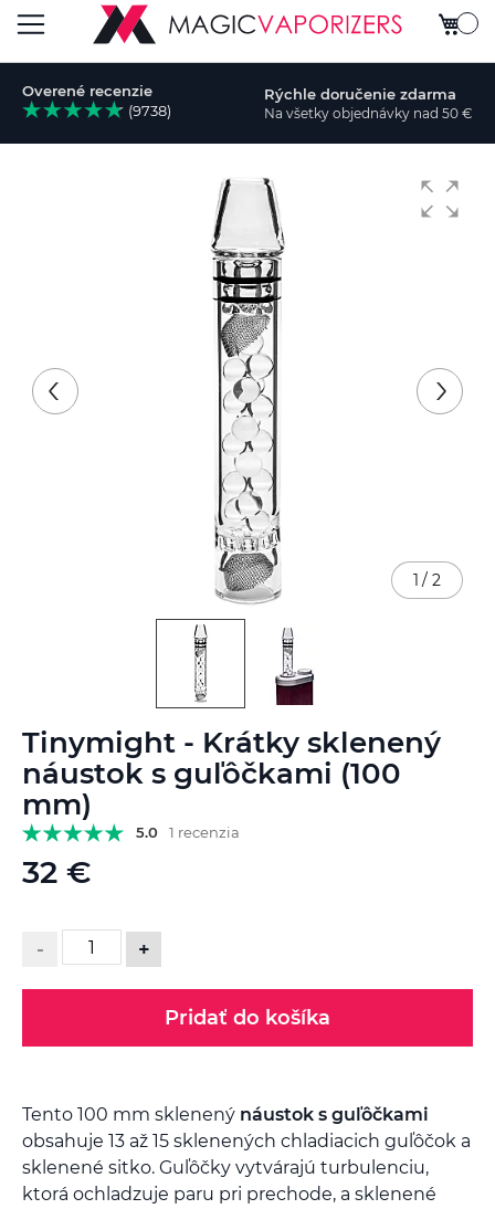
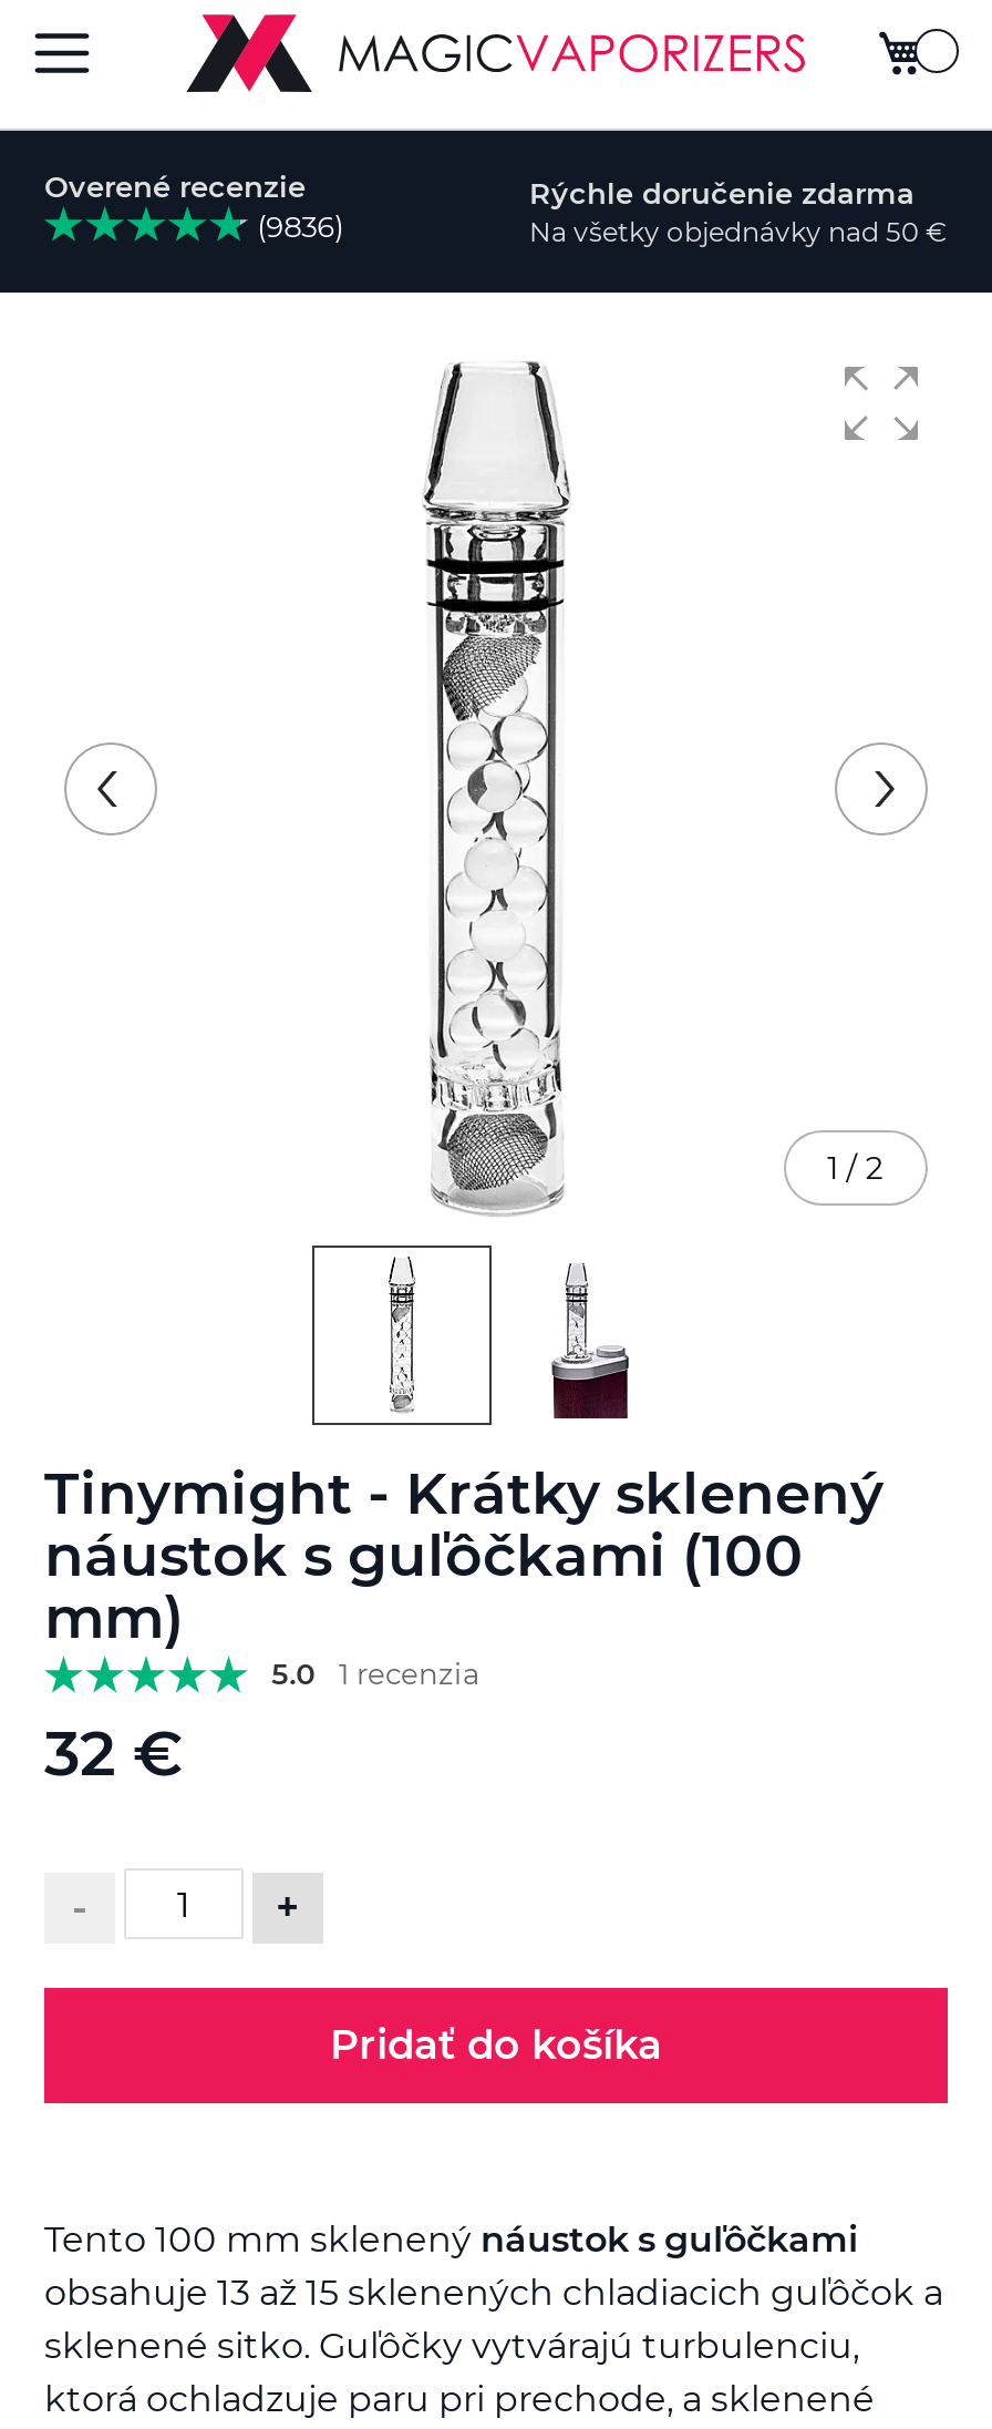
- (9738)
+ (9836)
